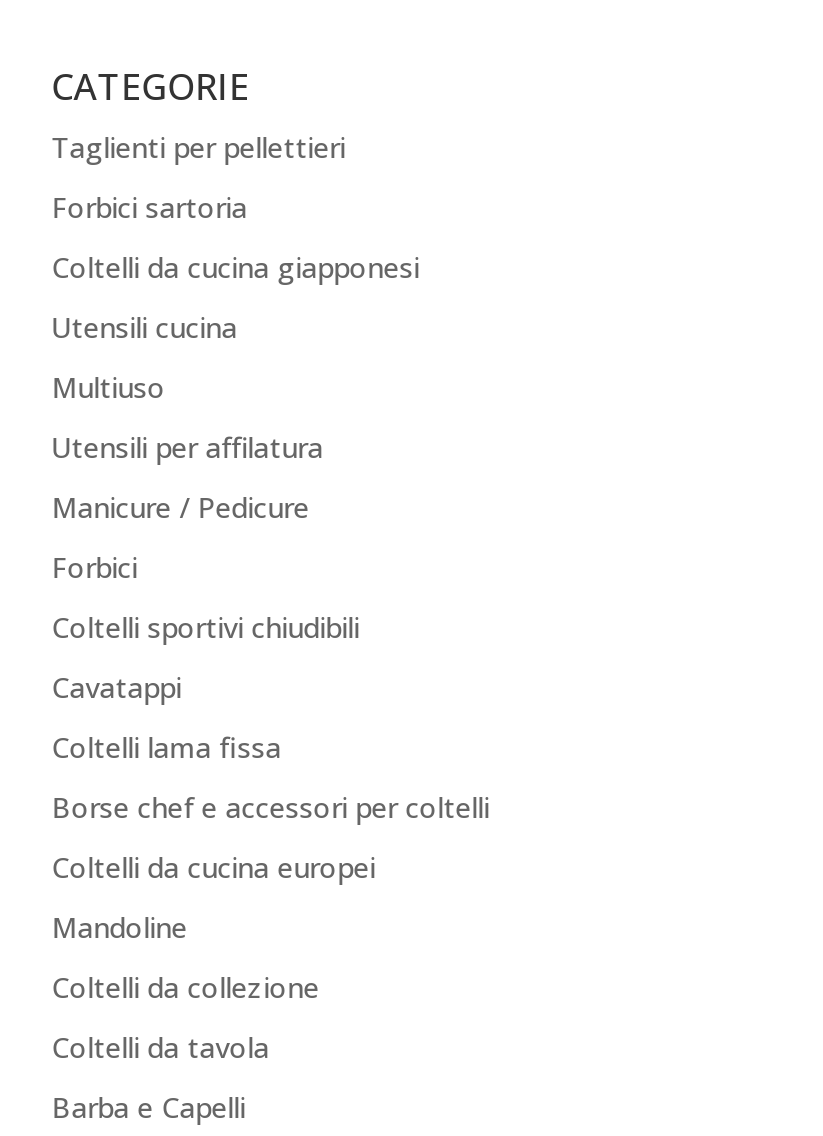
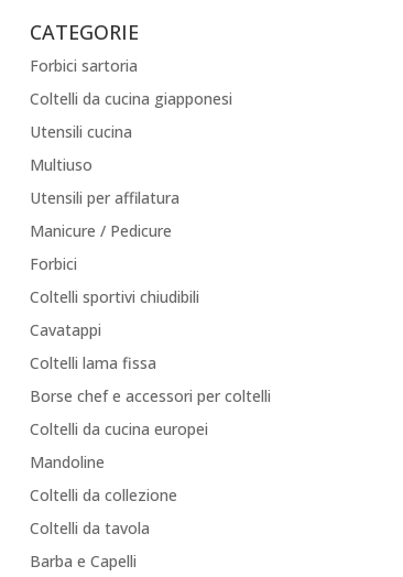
- Taglienti per pellettieri
